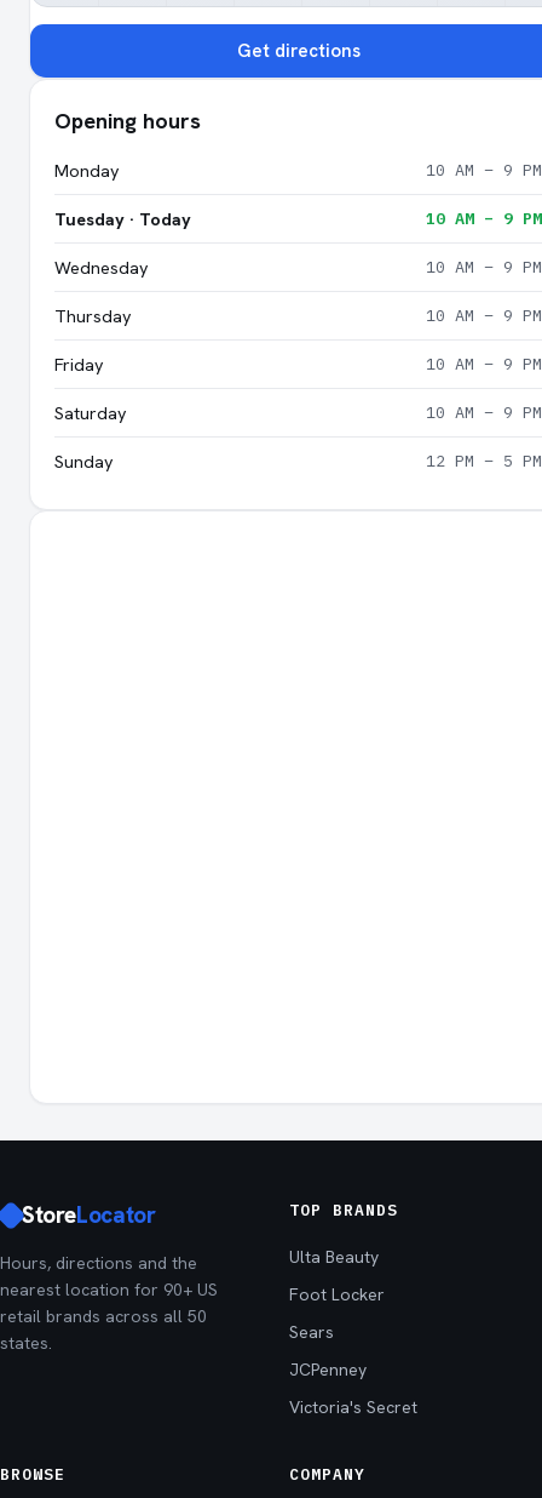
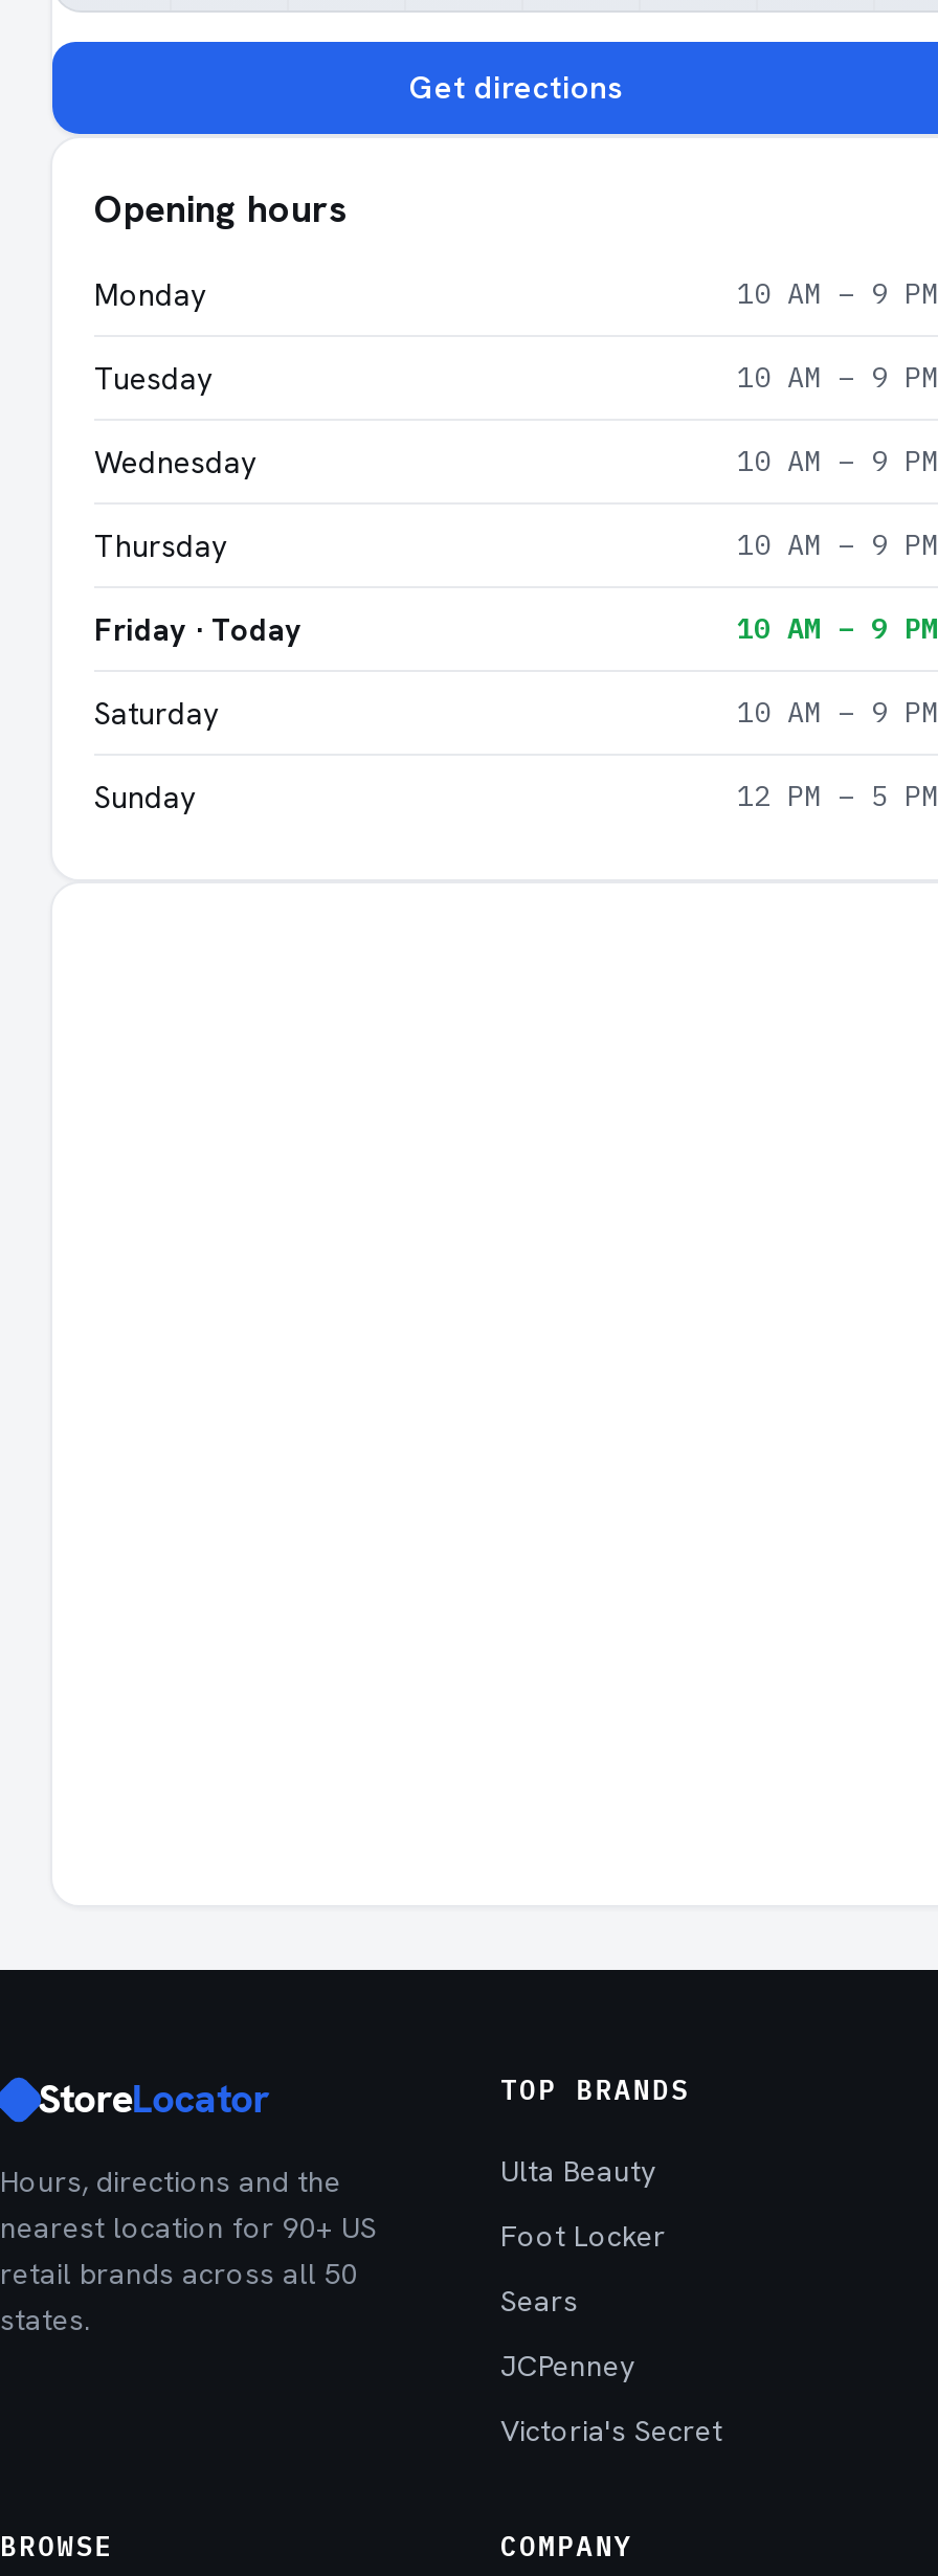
- Tuesday · Today
+ Tuesday

- Friday
+ Friday · Today
